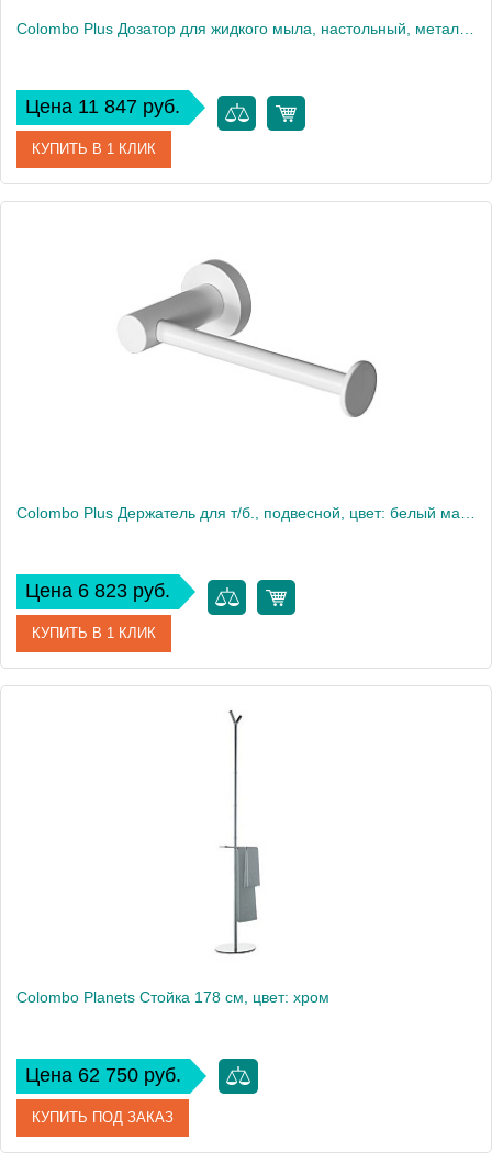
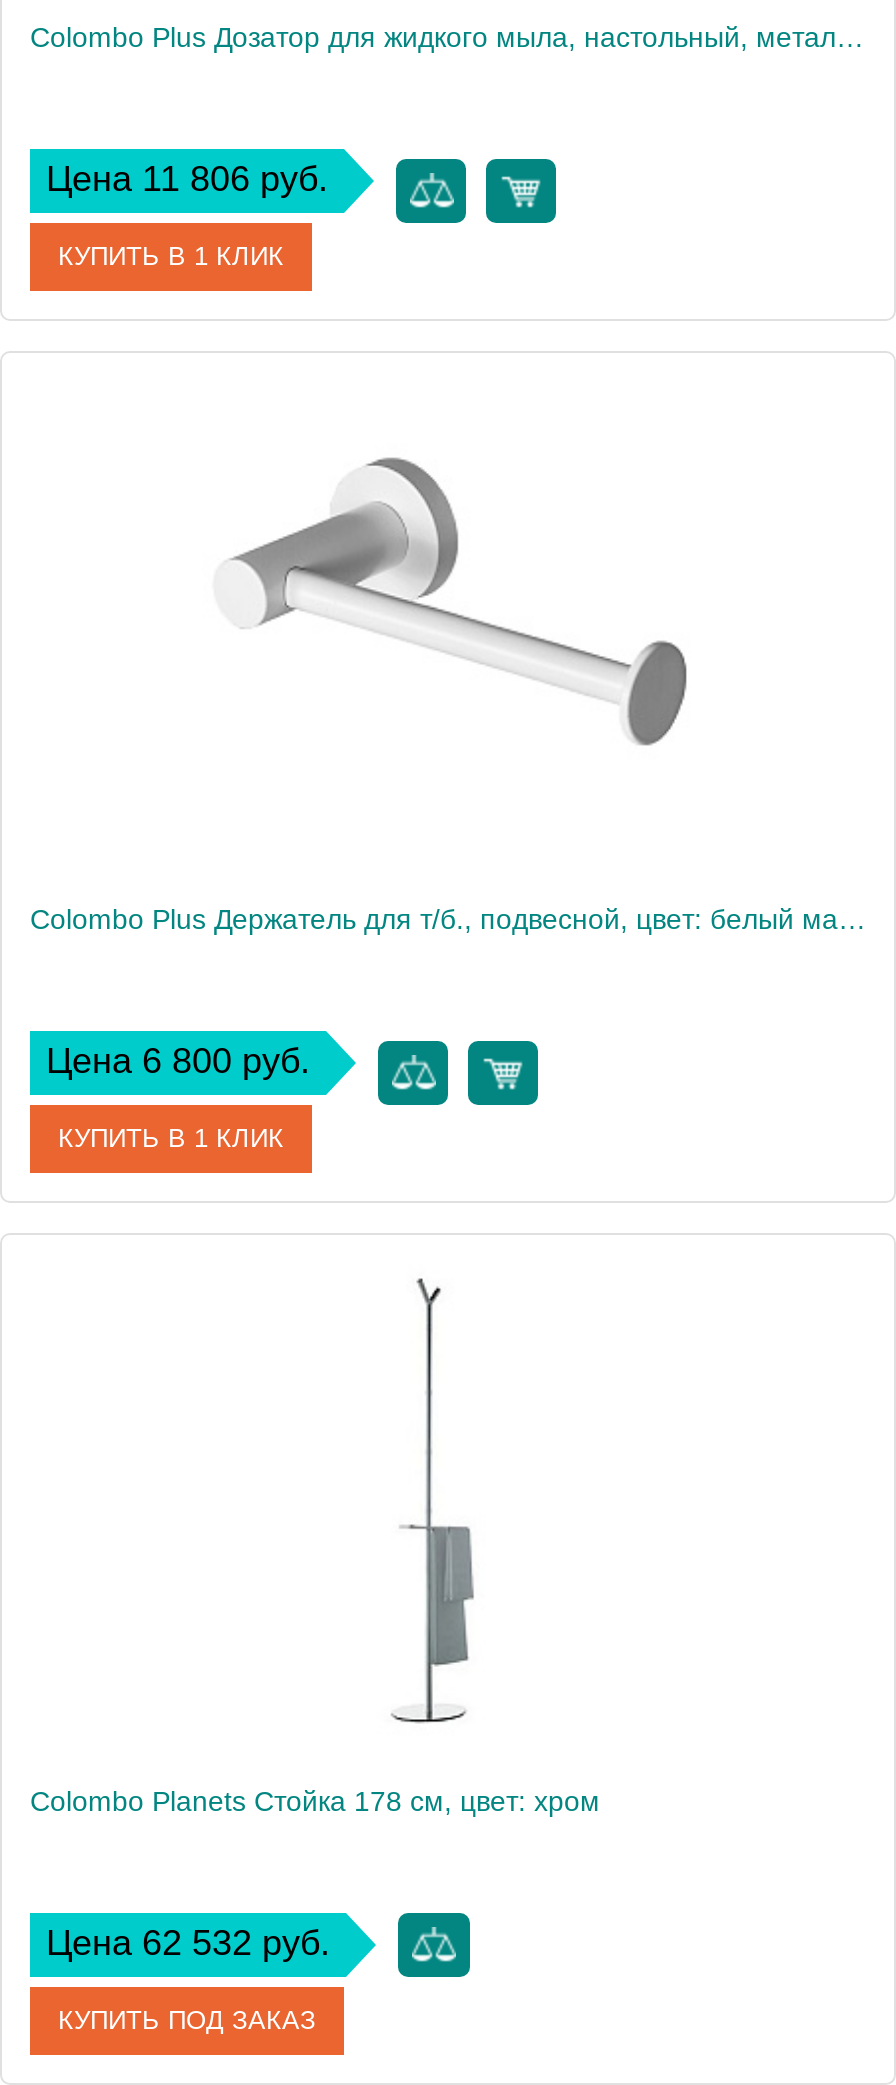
- Цена 11 847 руб.
+ Цена 11 806 руб.

- Цена 6 823 руб.
+ Цена 6 800 руб.

- Цена 62 750 руб.
+ Цена 62 532 руб.
